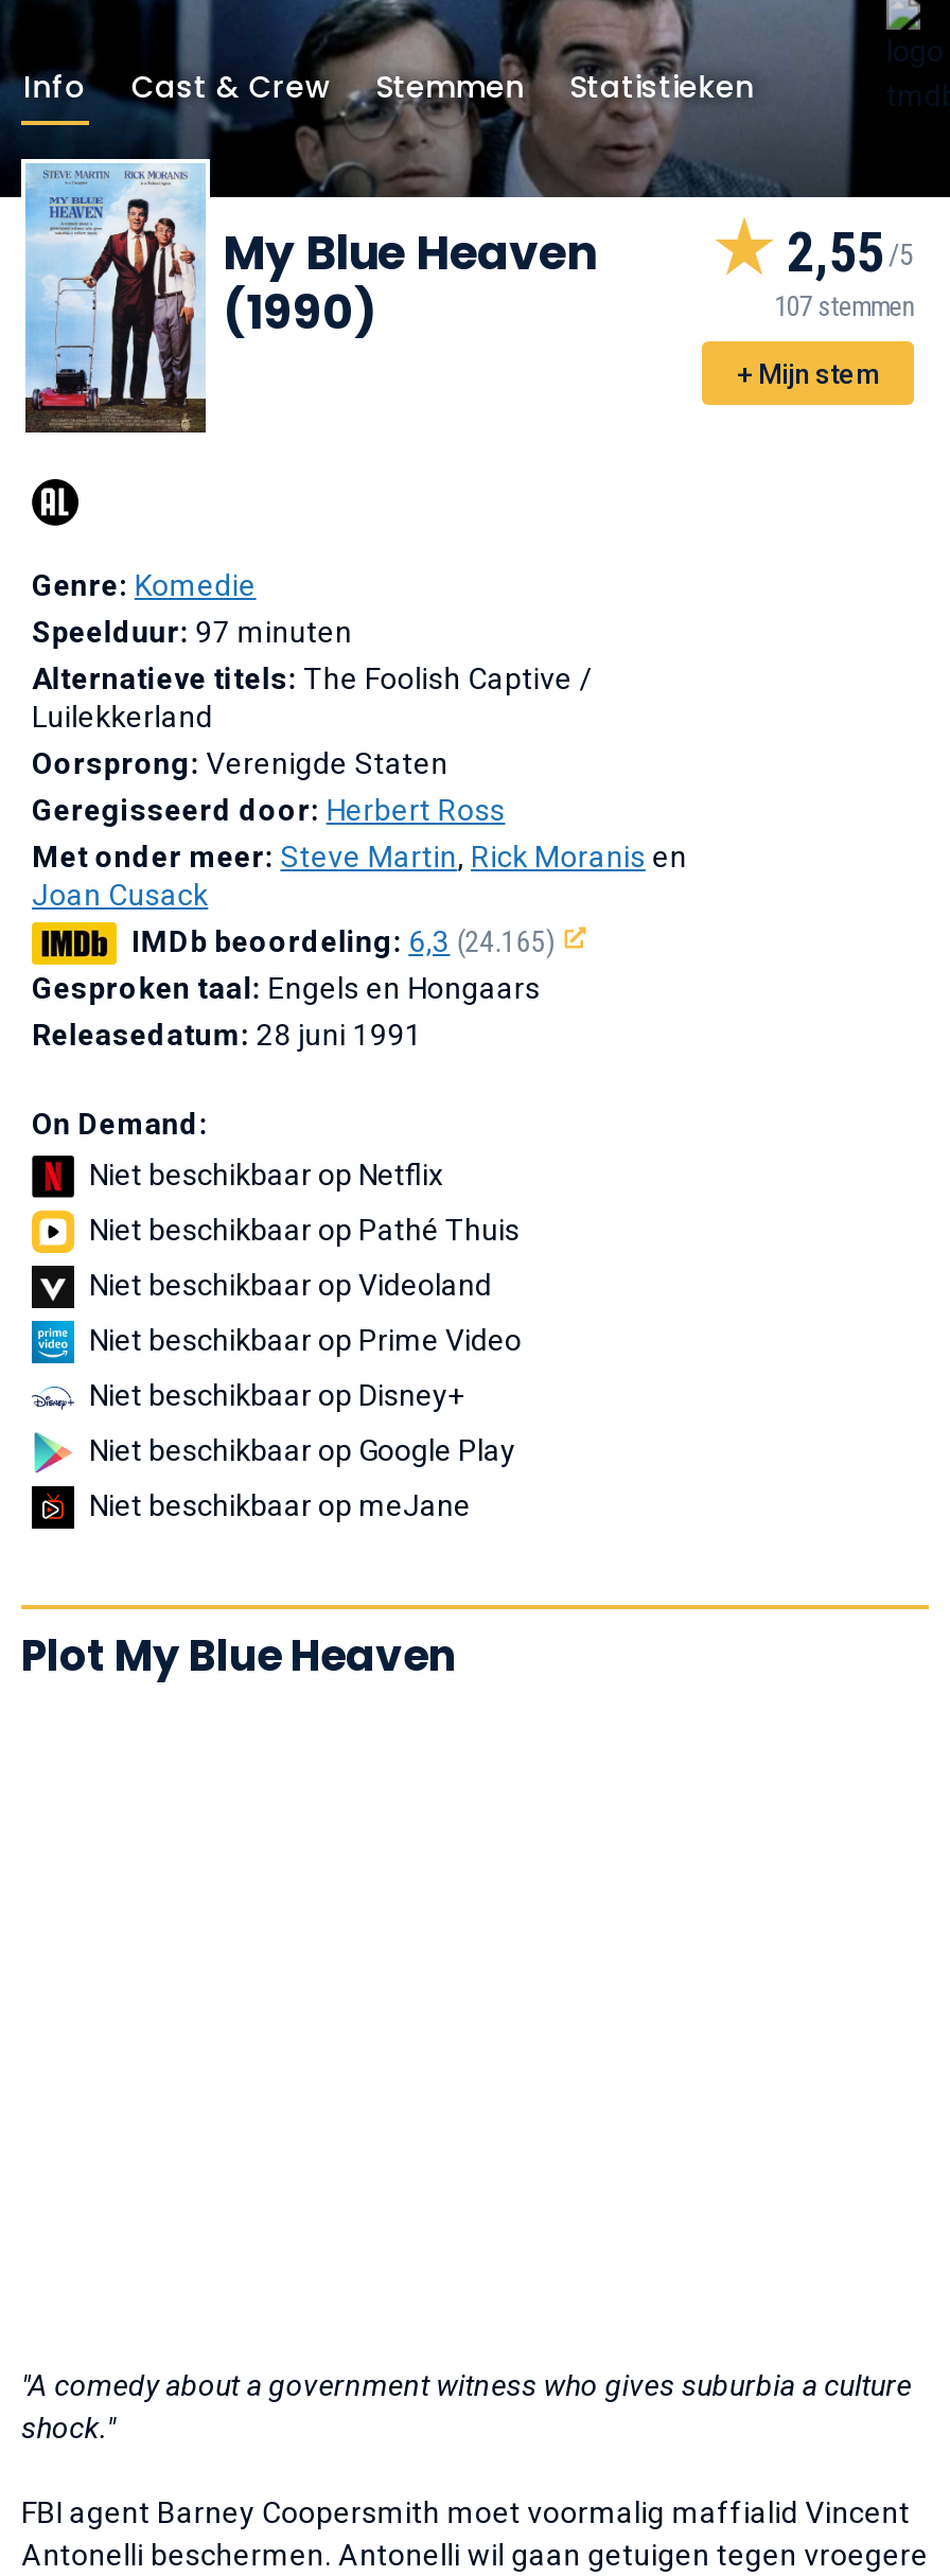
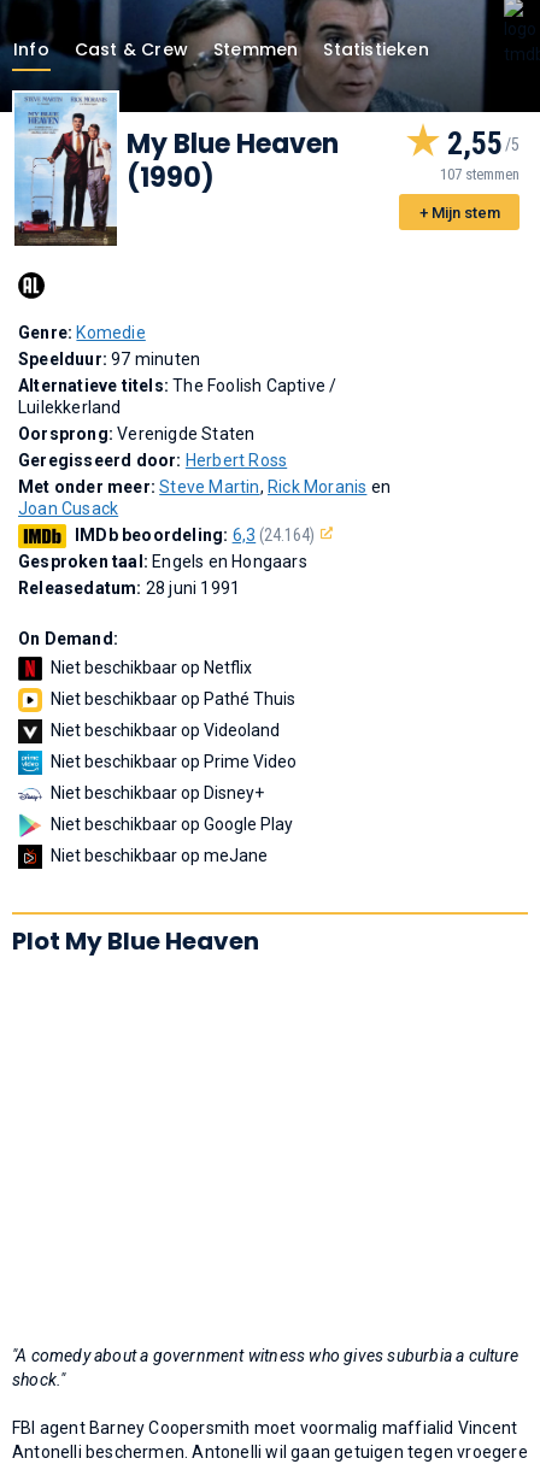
- IMDb beoordeling: 6,3 (24.165)
+ IMDb beoordeling: 6,3 (24.164)
